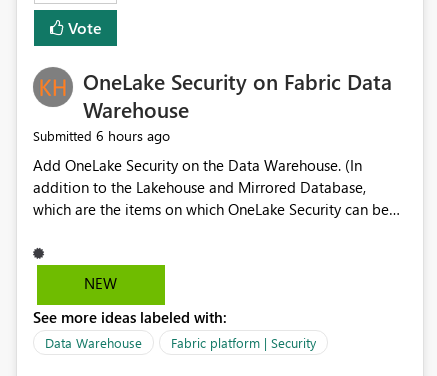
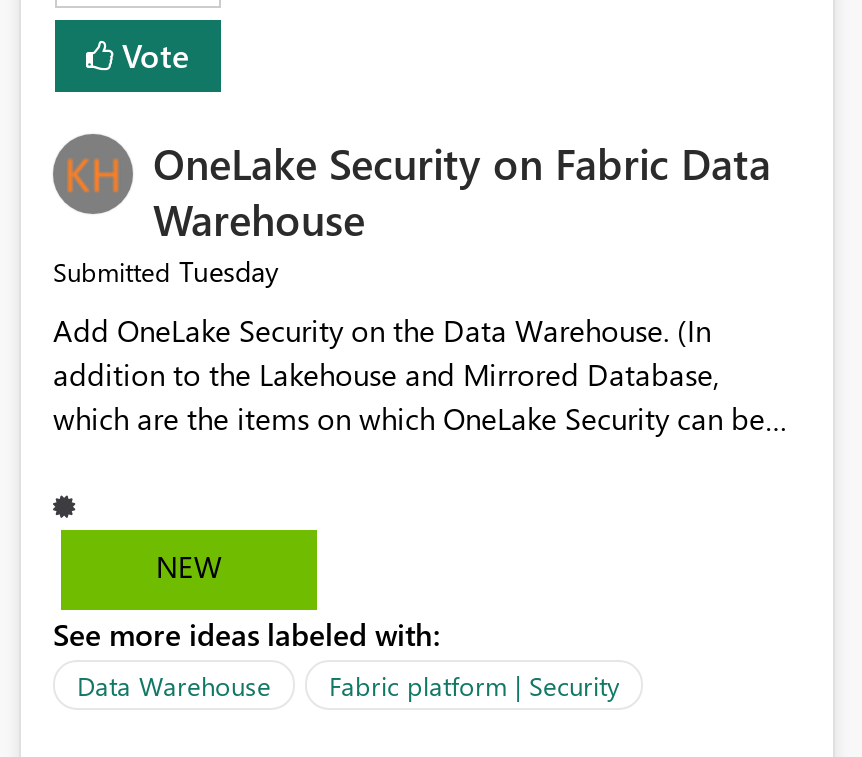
- Submitted 6 hours ago
+ Submitted Tuesday
